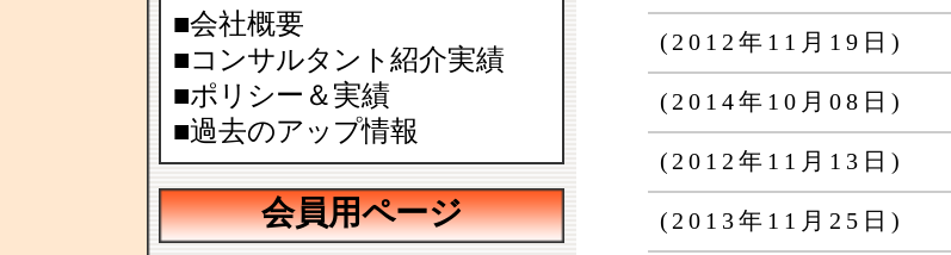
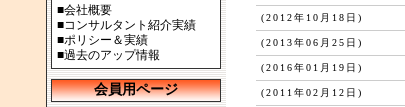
- (2012年11月19日)
+ (2012年10月18日)

- (2014年10月08日)
+ (2013年06月25日)

- (2012年11月13日)
+ (2016年01月19日)

- (2013年11月25日)
+ (2011年02月12日)
